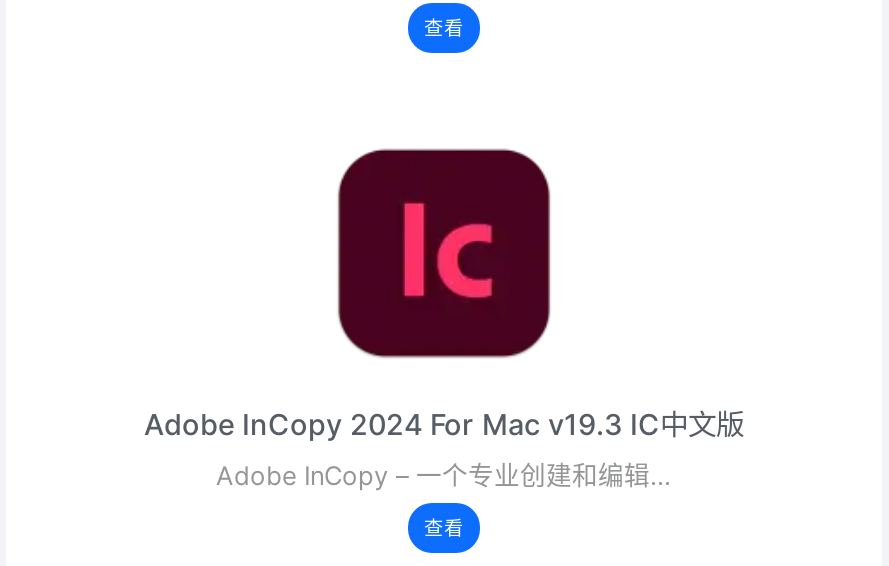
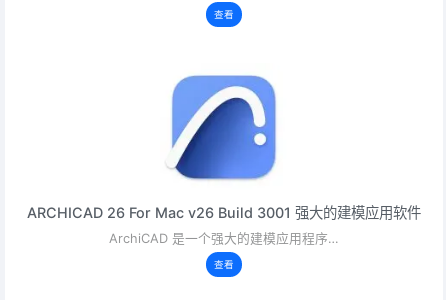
- [image]
- Adobe InCopy 2024 For Mac v19.3 IC中文版
+ [image]
+ ARCHICAD 26 For Mac v26 Build 3001 强大的建模应用软件

- Adobe InCopy – 一个专业创建和编辑…
+ ArchiCAD 是一个强大的建模应用程序…
